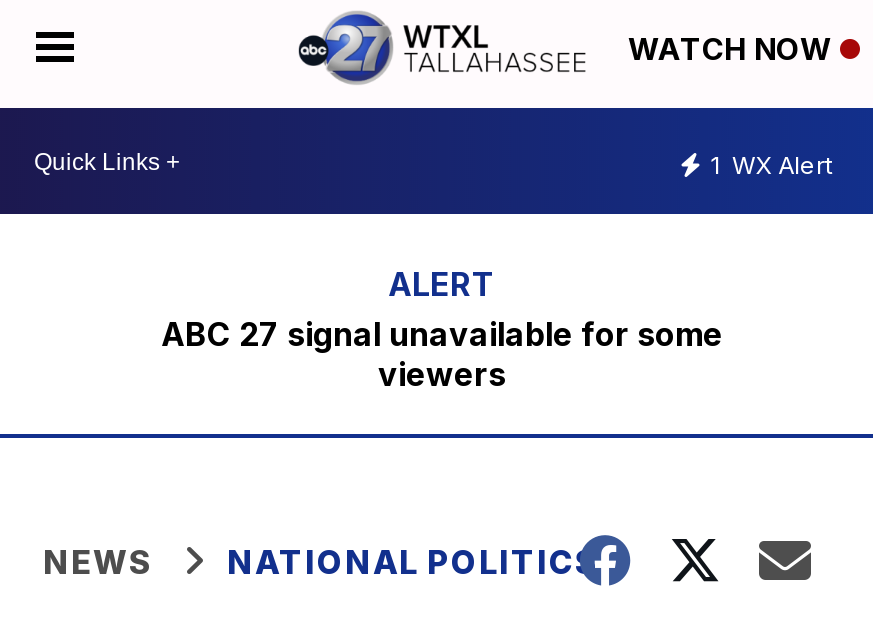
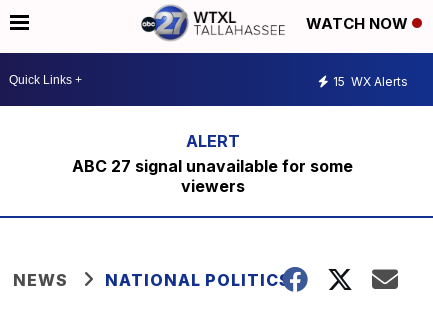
- 1 WX Alert
+ 15 WX Alerts
